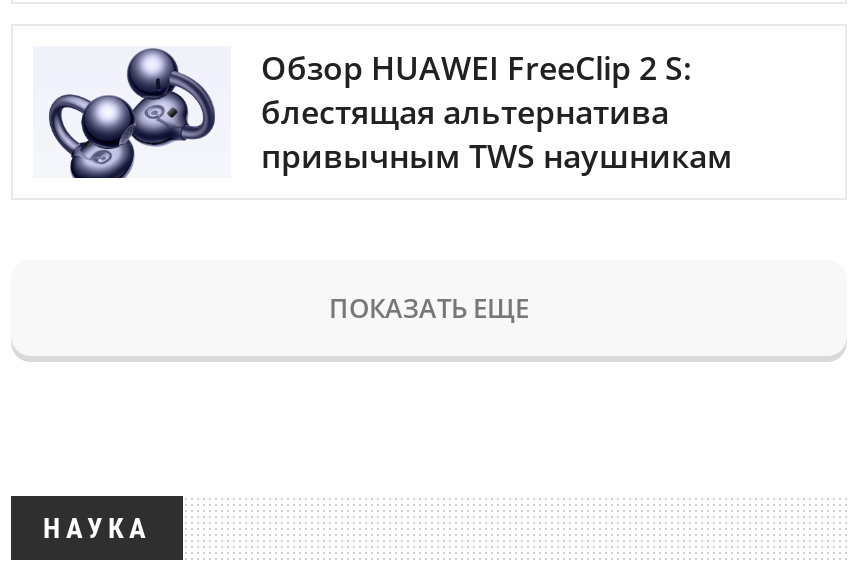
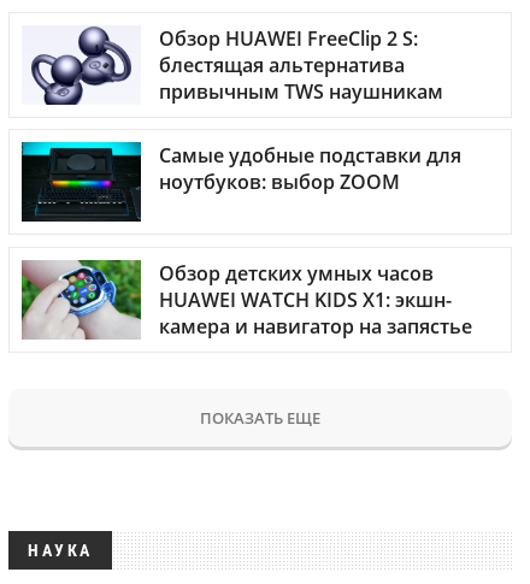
+ [image]
+ Самые удобные подставки для
+ ноутбуков: выбор ZOOM
+ Обзор детских умных часов
+ HUAWEI WATCH KIDS X1: экшн-
+ камера и навигатор на запястье

+ [image]
